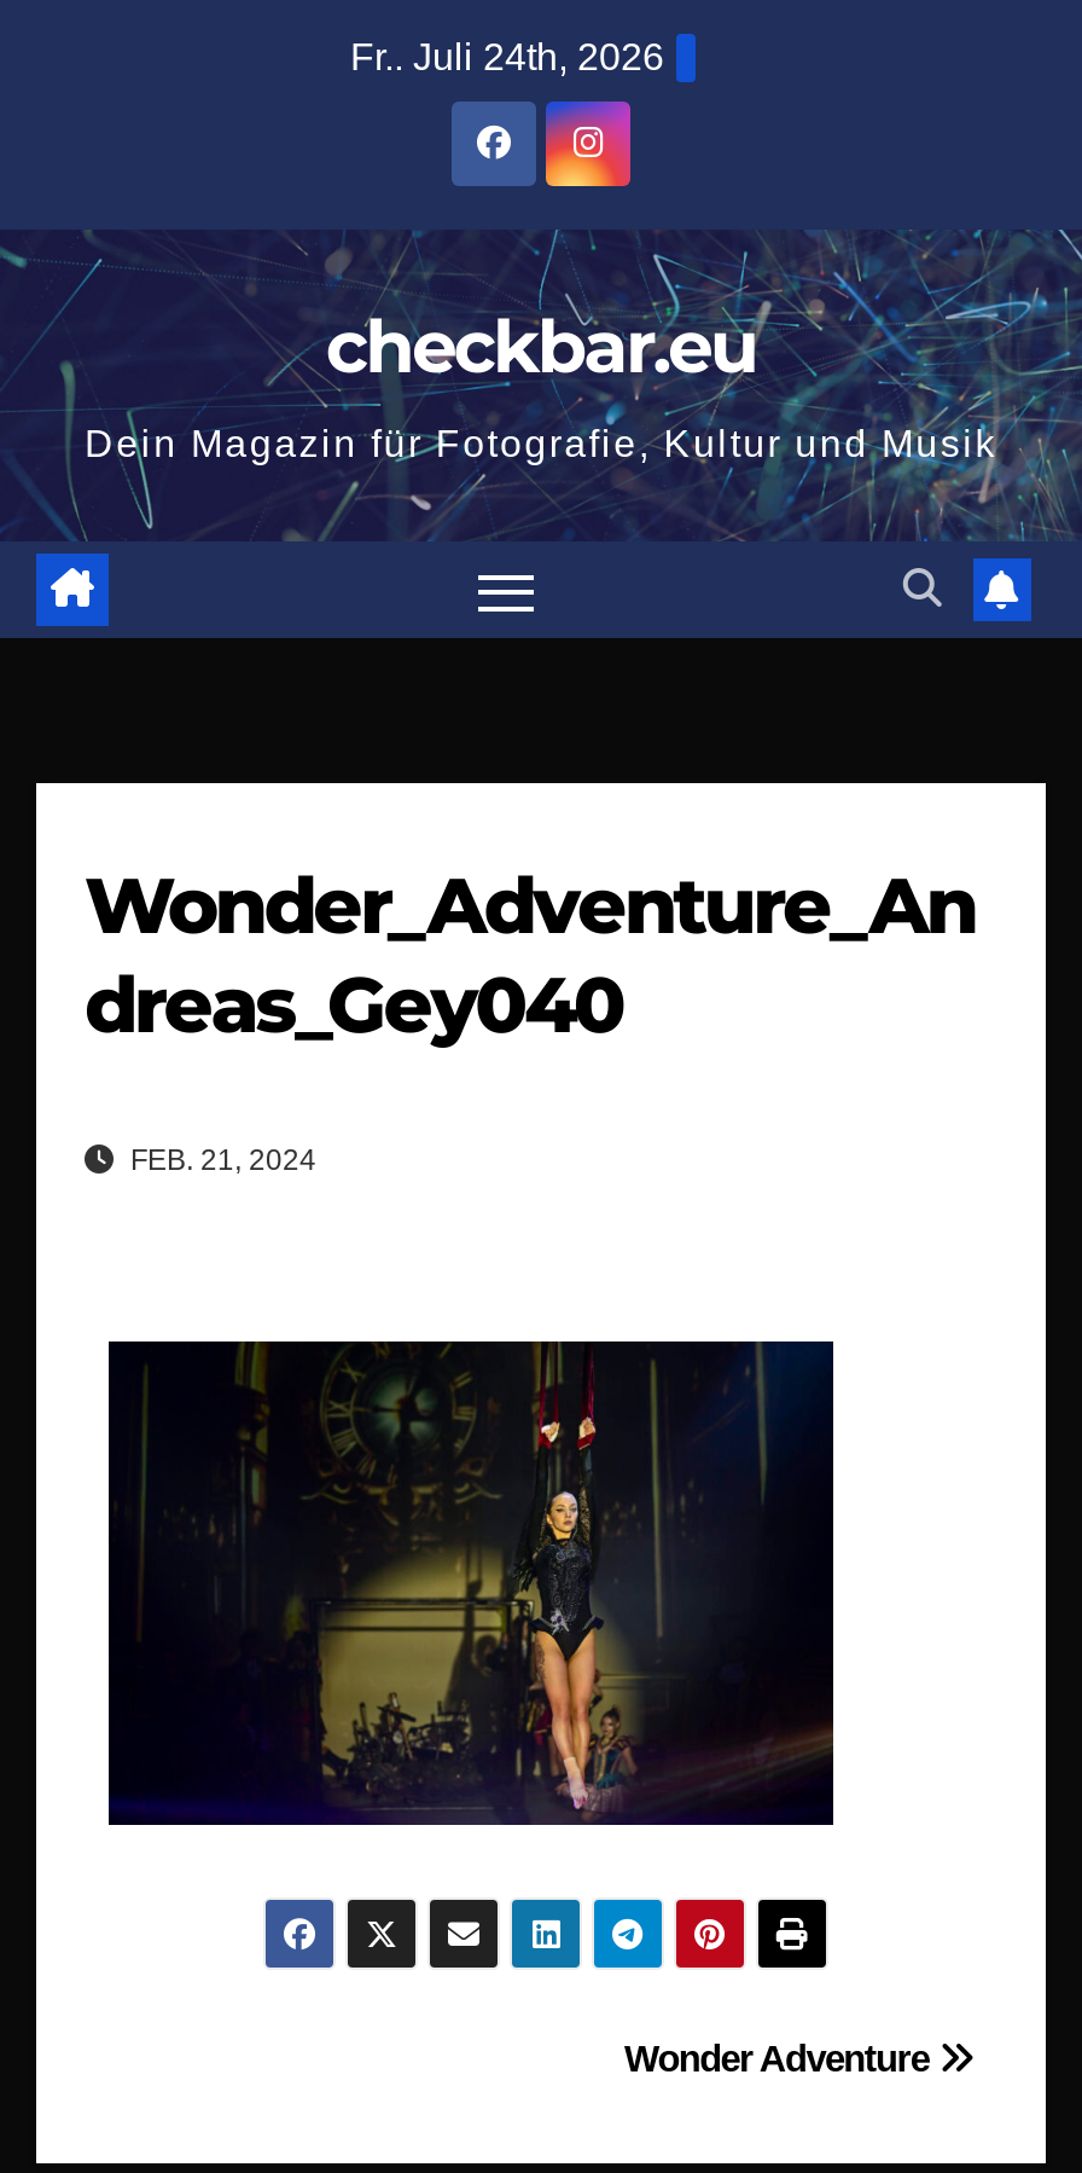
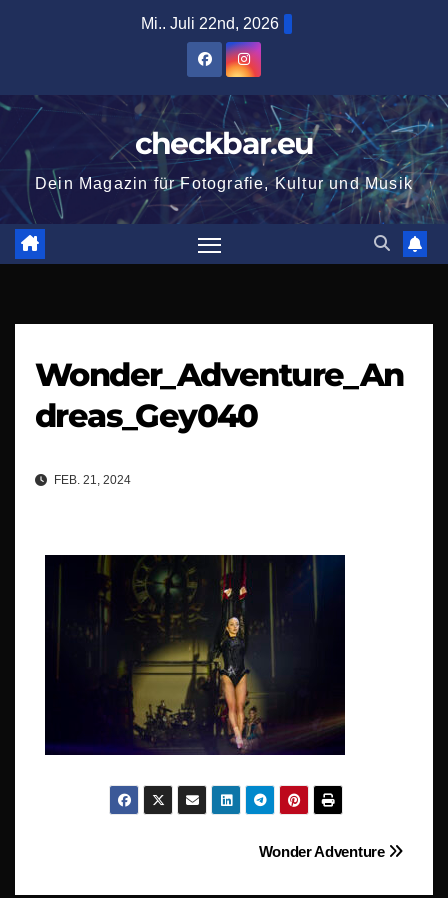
- Fr.. Juli 24th, 2026
+ Mi.. Juli 22nd, 2026
